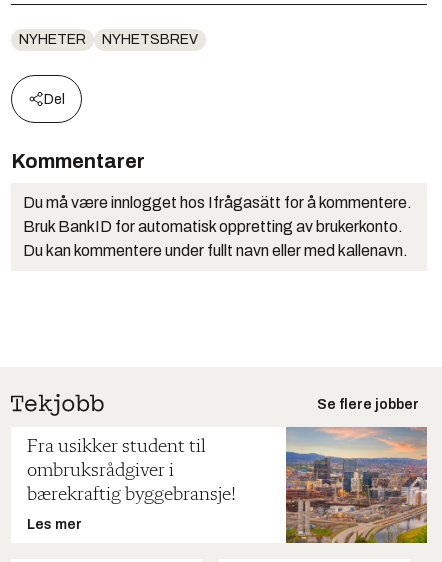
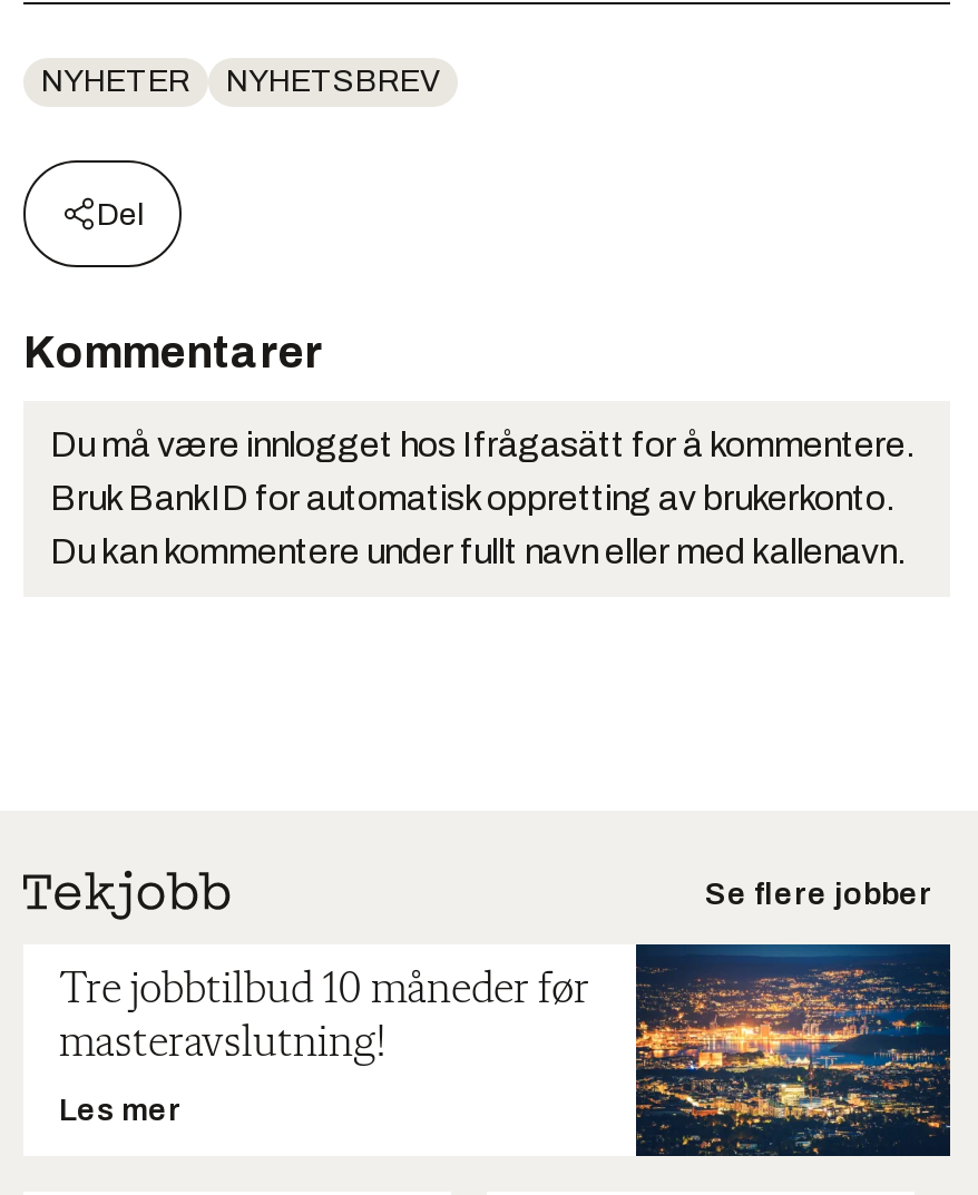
- [image]
+ [image]

- Fra usikker student til
- ombruksrådgiver i
- bærekraftig byggebransje!
+ Tre jobbtilbud 10 måneder før
+ masteravslutning!
